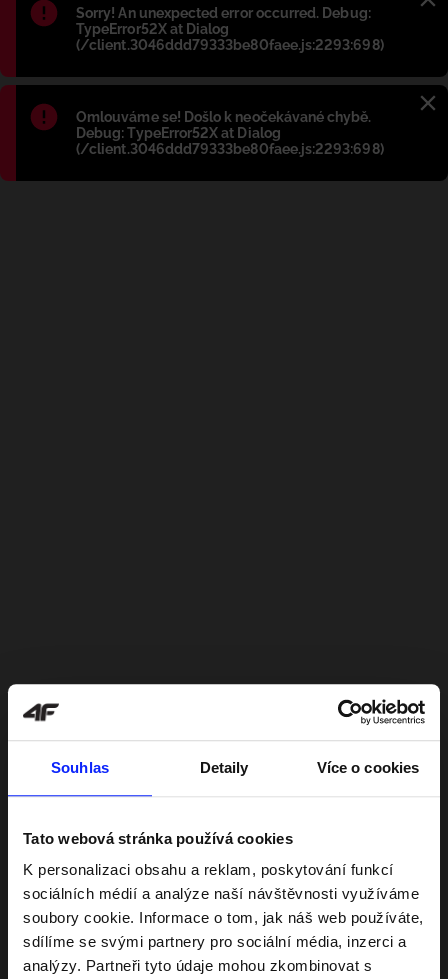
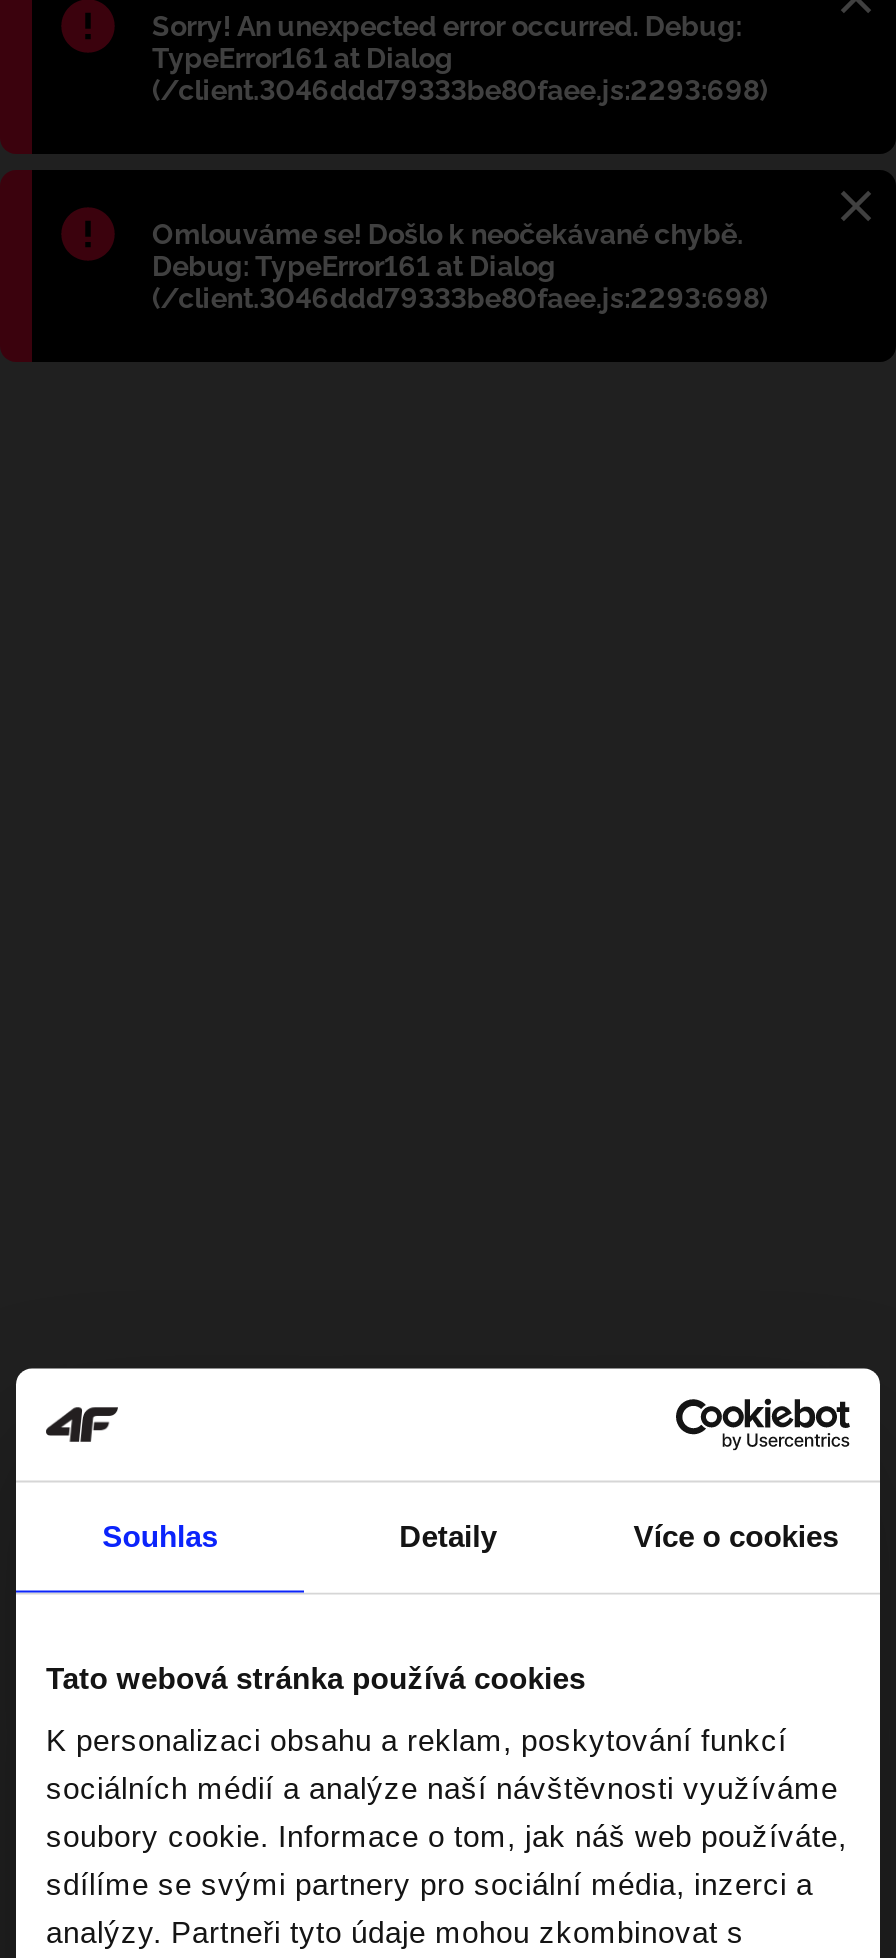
- TypeError52X at Dialog
+ TypeError161 at Dialog

- Debug: TypeError52X at Dialog
+ Debug: TypeError161 at Dialog
